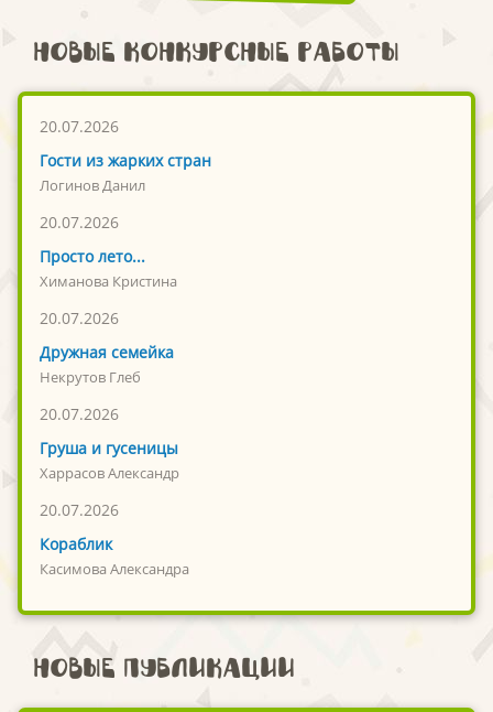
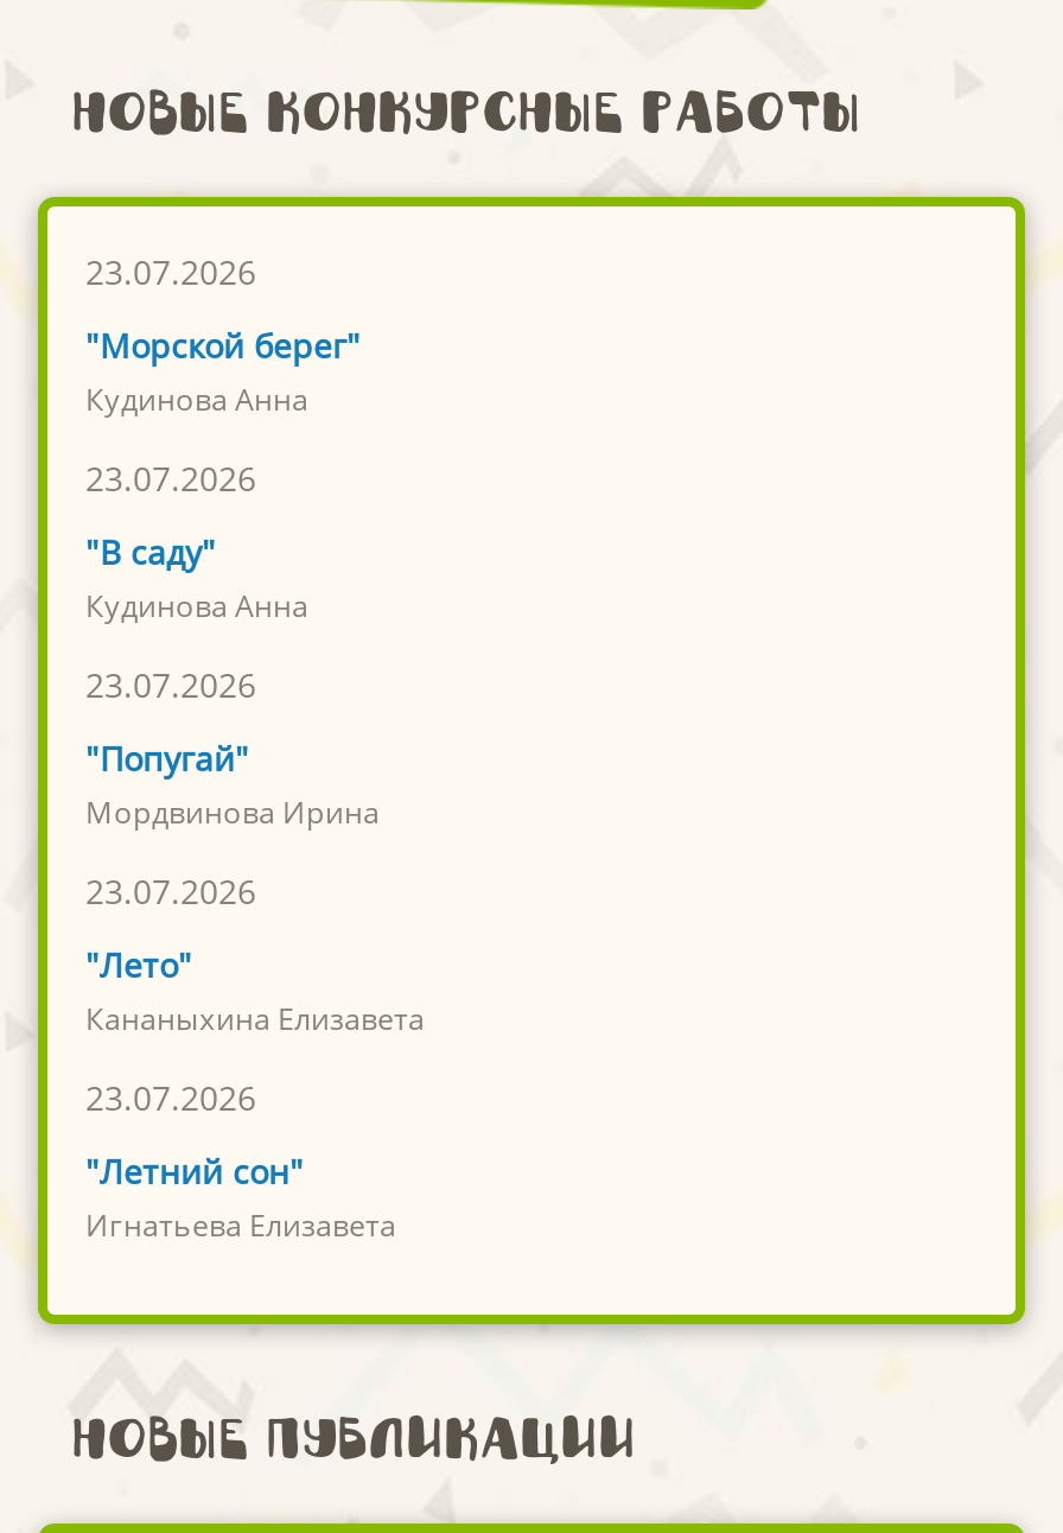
- 20.07.2026
+ 23.07.2026

- Гости из жарких стран
- Логинов Данил
+ "Морской берег"
+ Кудинова Анна

- 20.07.2026
+ 23.07.2026

- Просто лето...
- Химанова Кристина
+ "В саду"
+ Кудинова Анна

- 20.07.2026
+ 23.07.2026

- Дружная семейка
- Некрутов Глеб
+ "Попугай"
+ Мордвинова Ирина

- 20.07.2026
+ 23.07.2026

- Груша и гусеницы
- Харрасов Александр
+ "Лето"
+ Кананыхина Елизавета

- 20.07.2026
+ 23.07.2026

- Кораблик
- Касимова Александра
+ "Летний сон"
+ Игнатьева Елизавета
